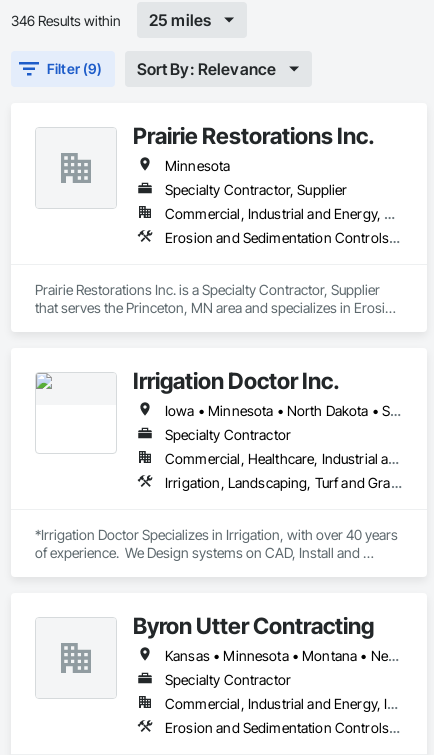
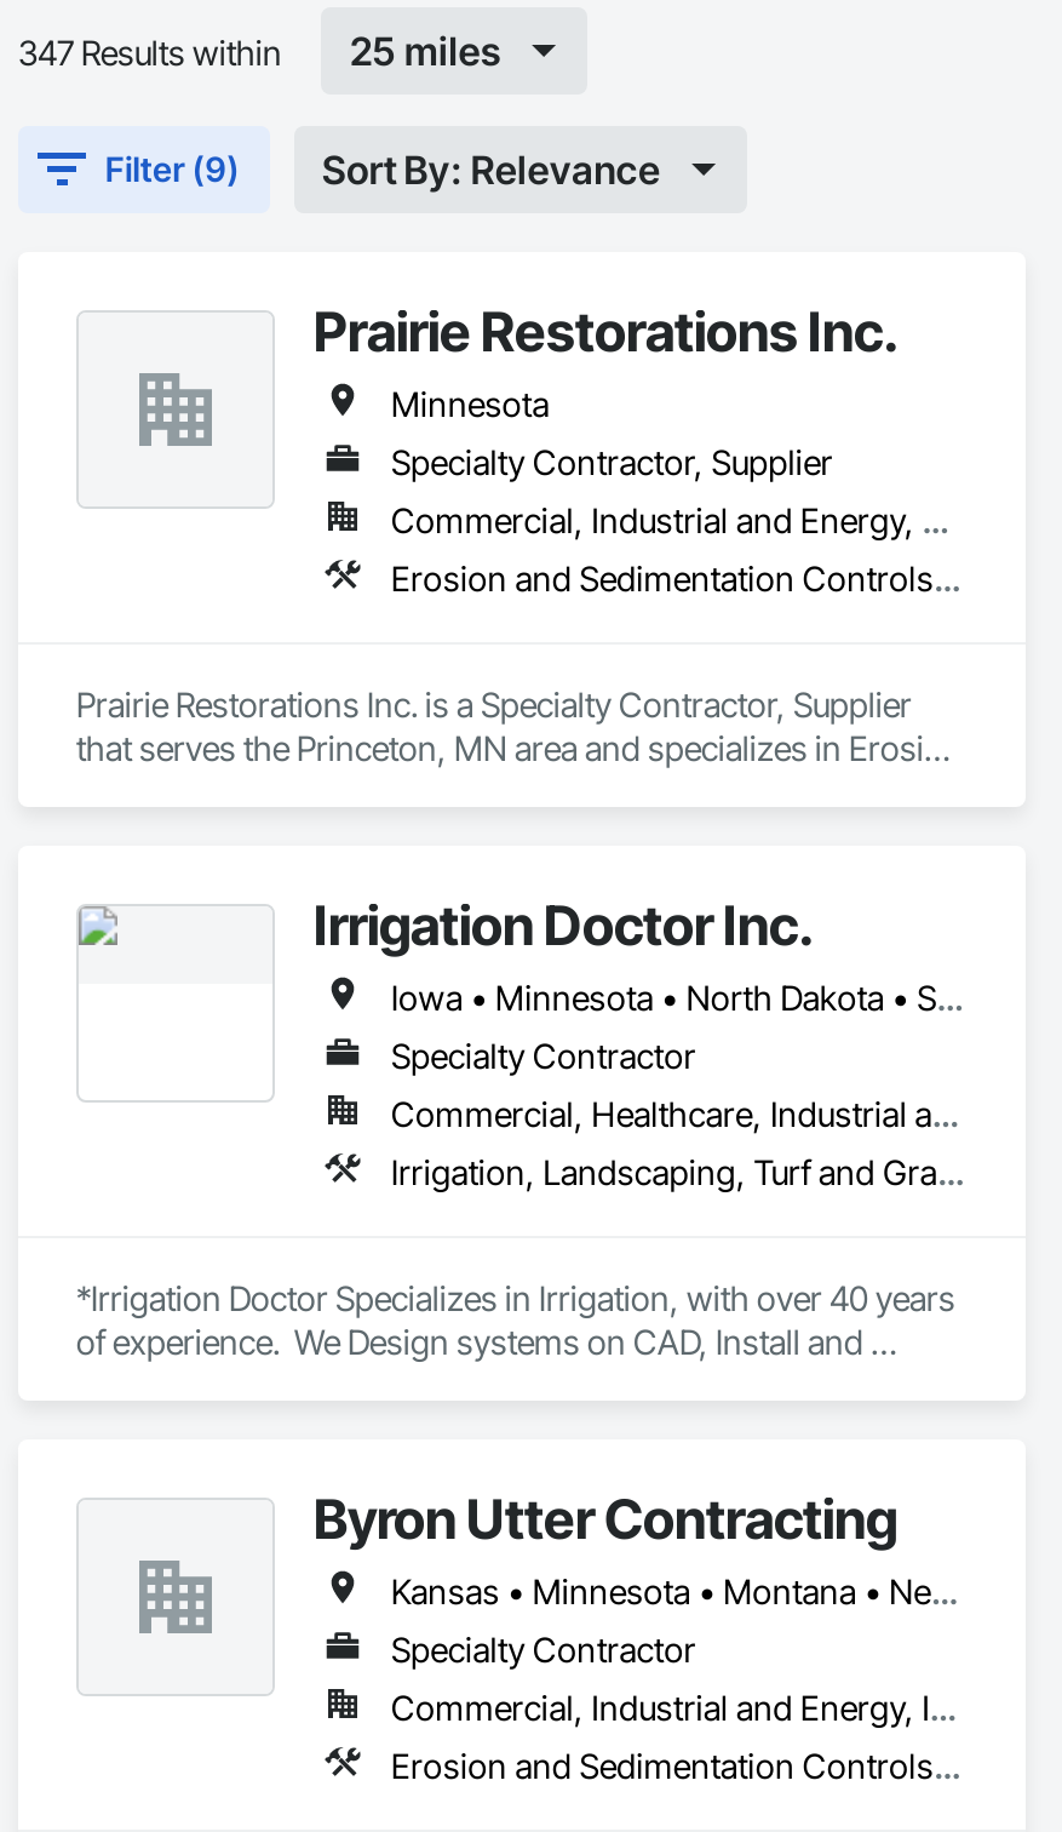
- 346 Results within
+ 347 Results within
